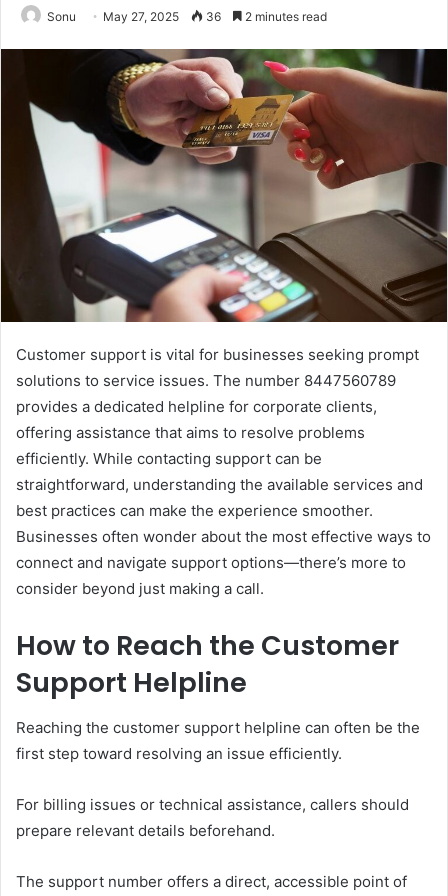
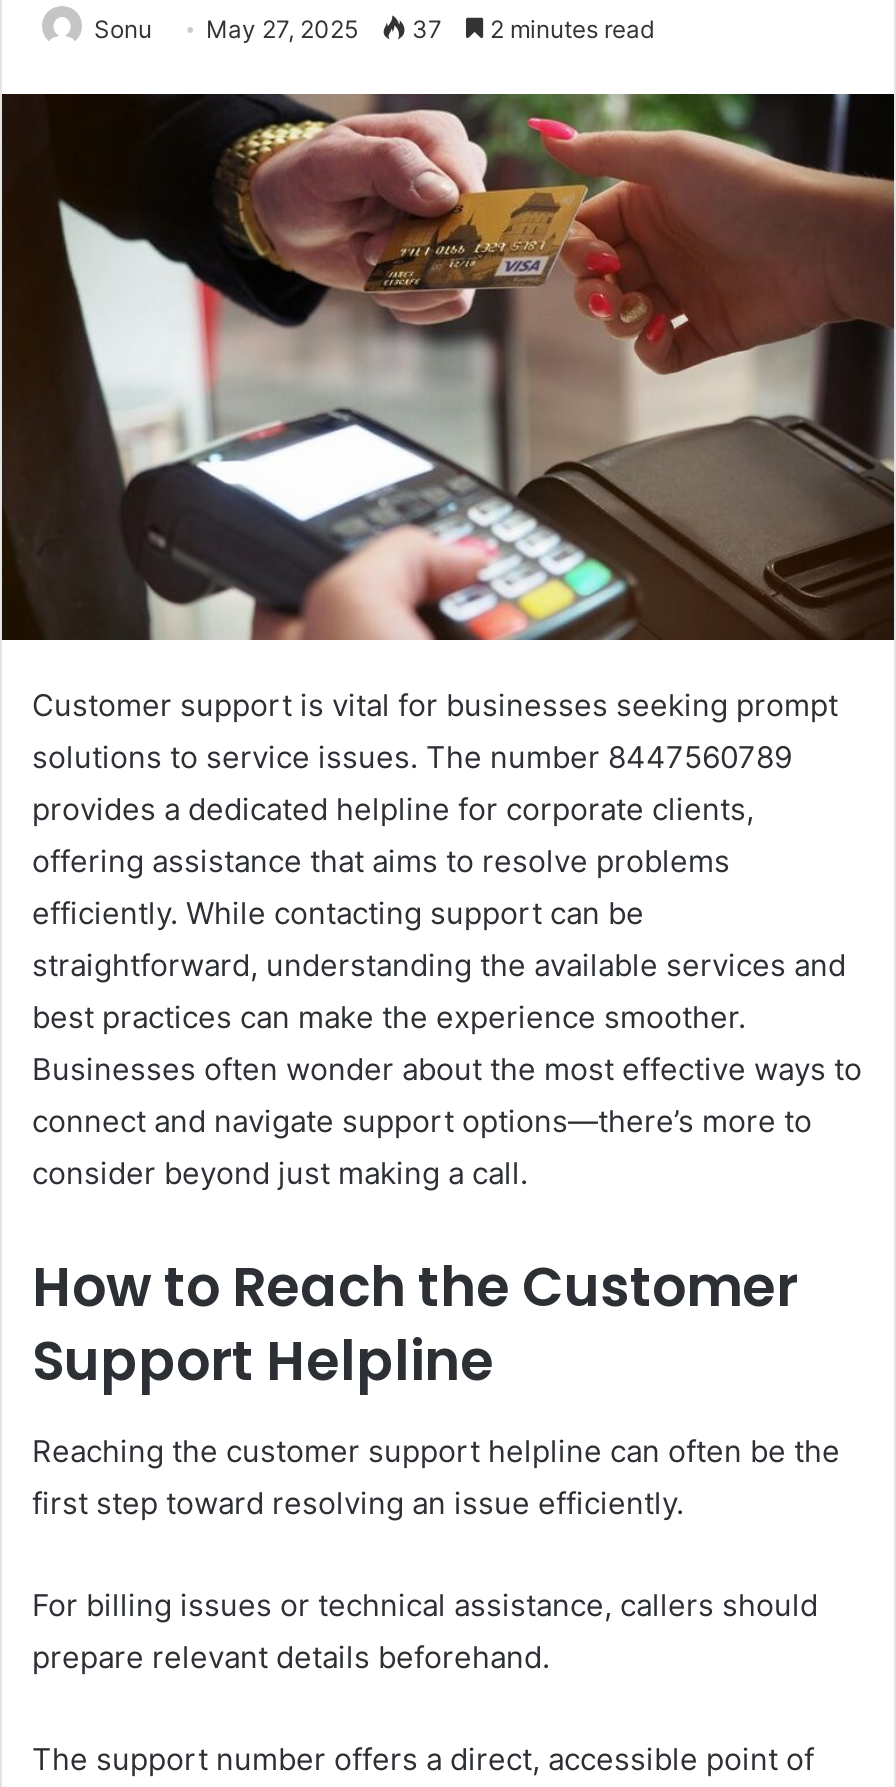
- Sonu May 27, 2025 36 2 minutes read
+ Sonu May 27, 2025 37 2 minutes read
